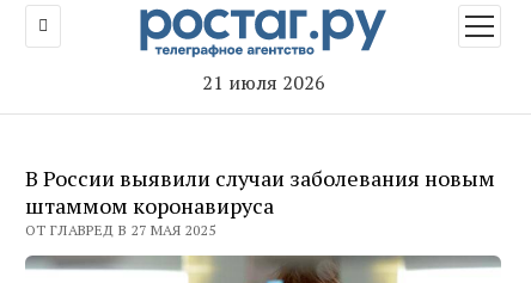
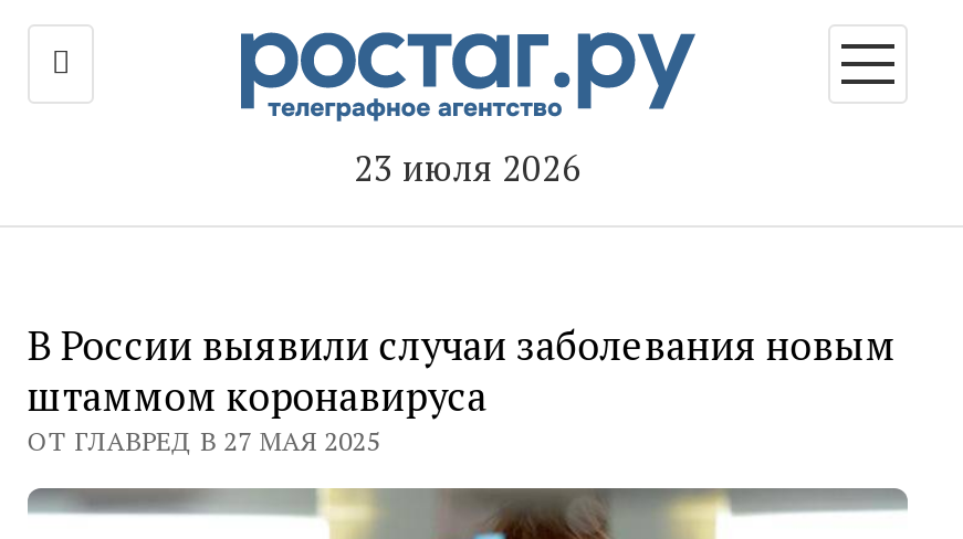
- 21 июля 2026
+ 23 июля 2026
